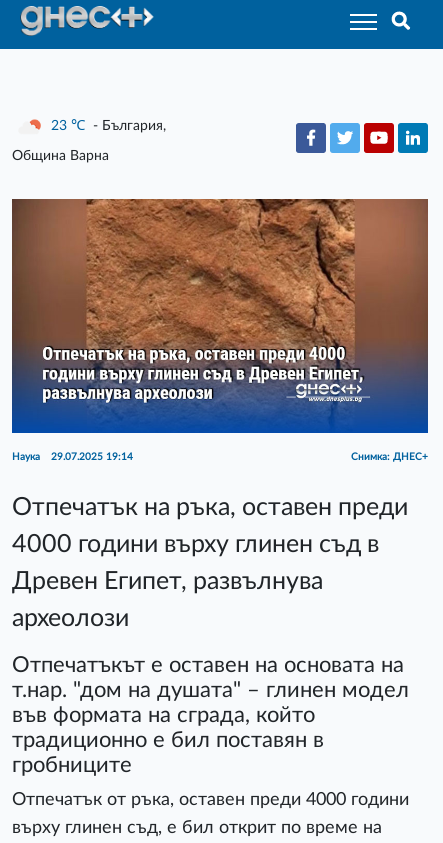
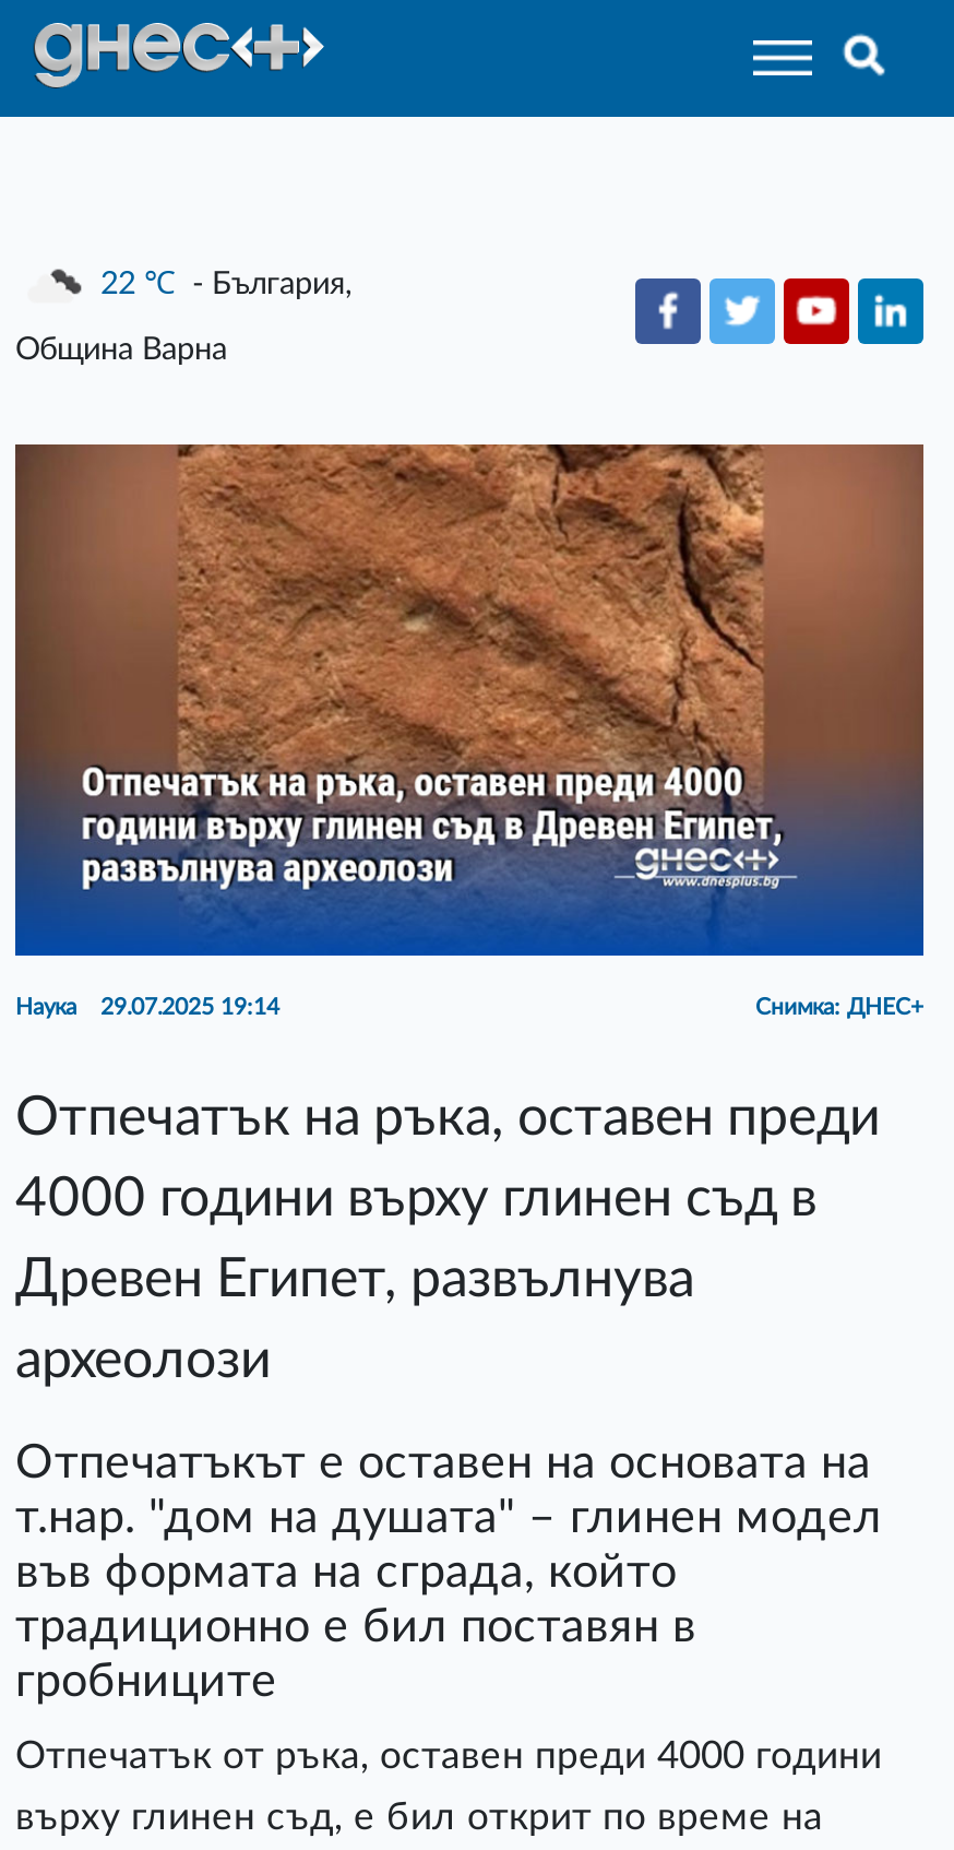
- 23 ℃ - България,
+ 22 ℃ - България,
